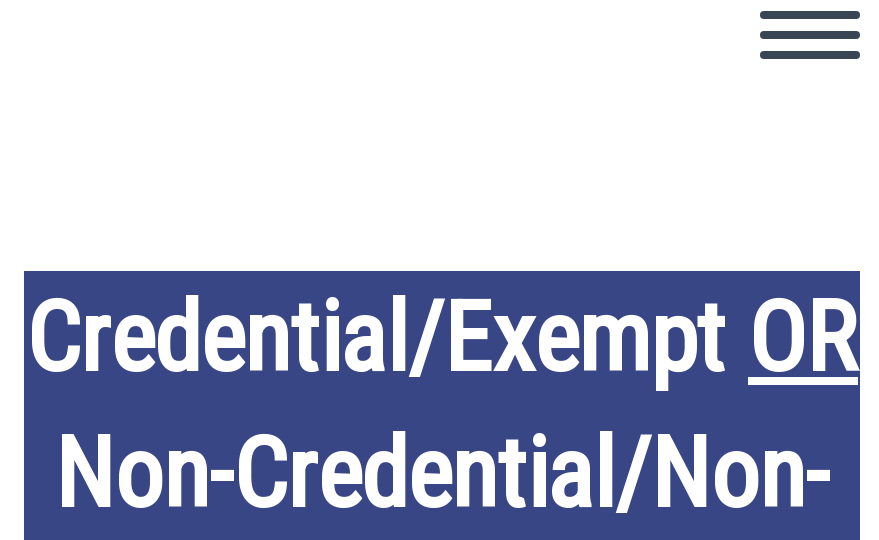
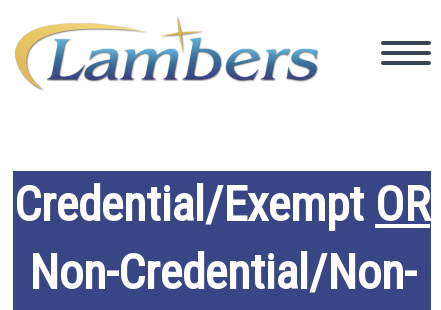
+ [image]
